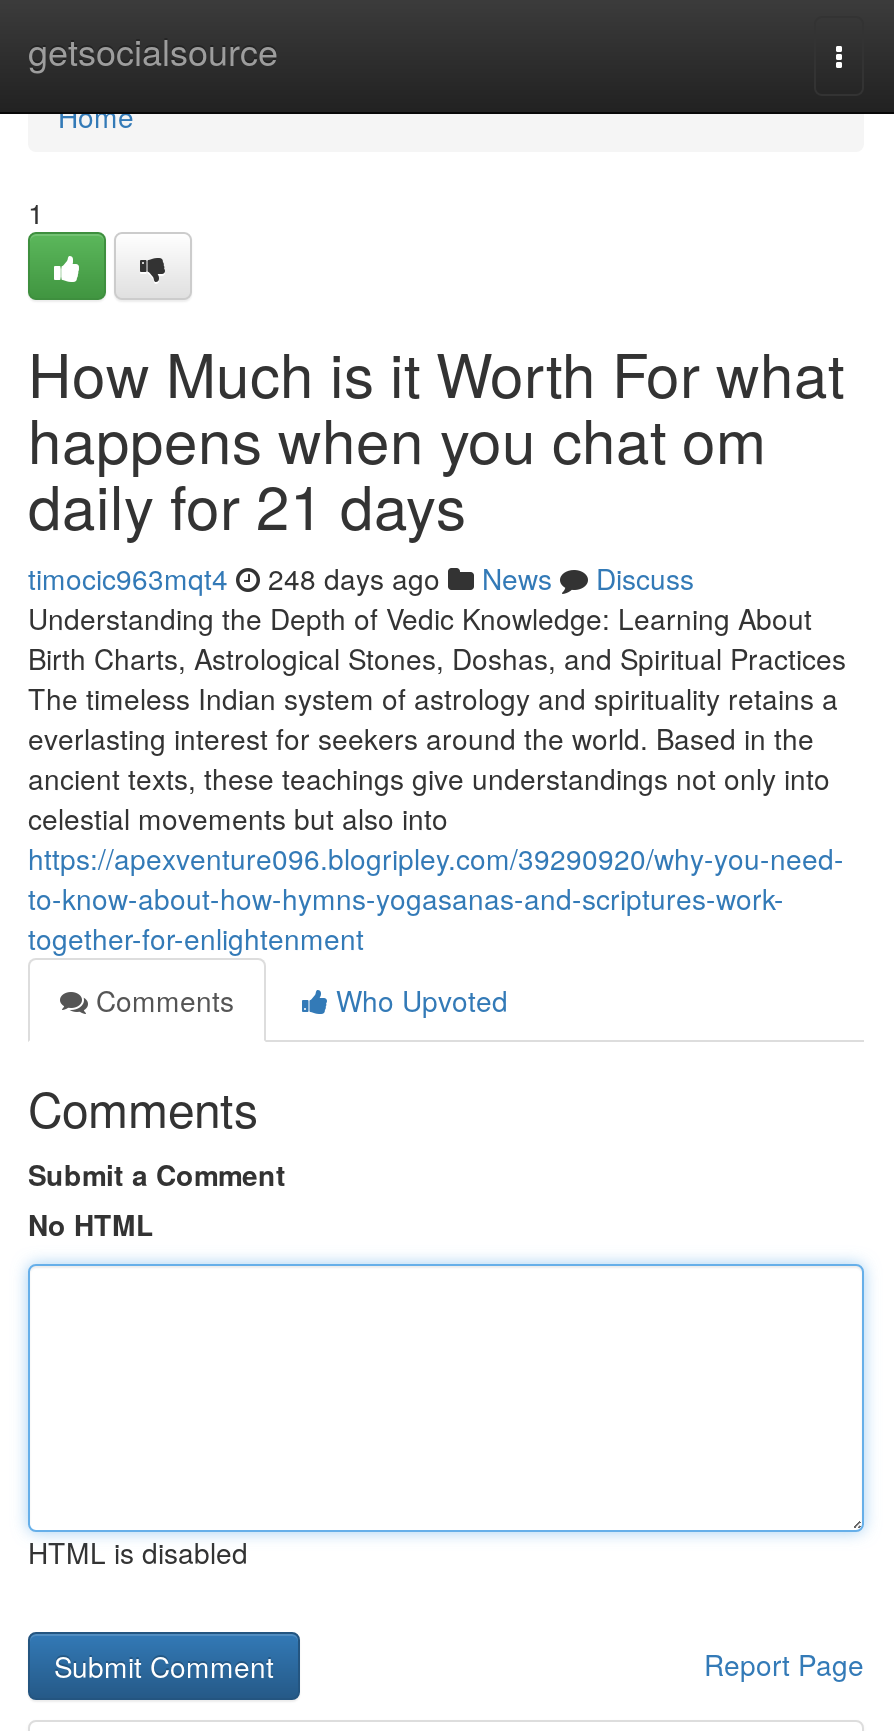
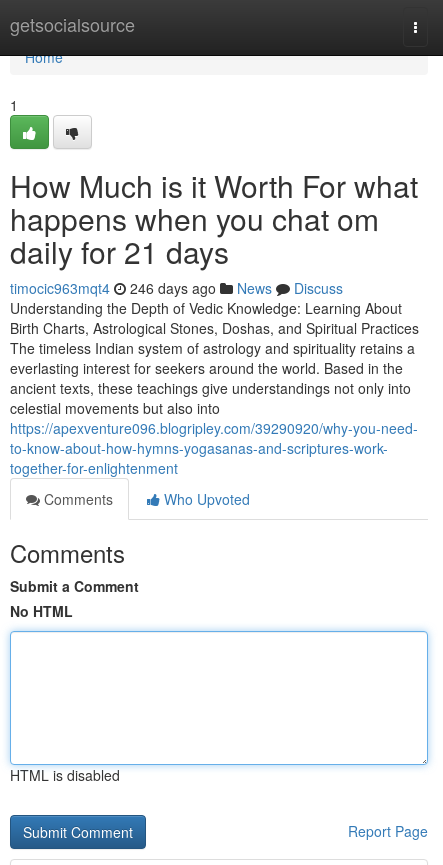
- timocic963mqt4 248 days ago News Discuss
+ timocic963mqt4 246 days ago News Discuss
